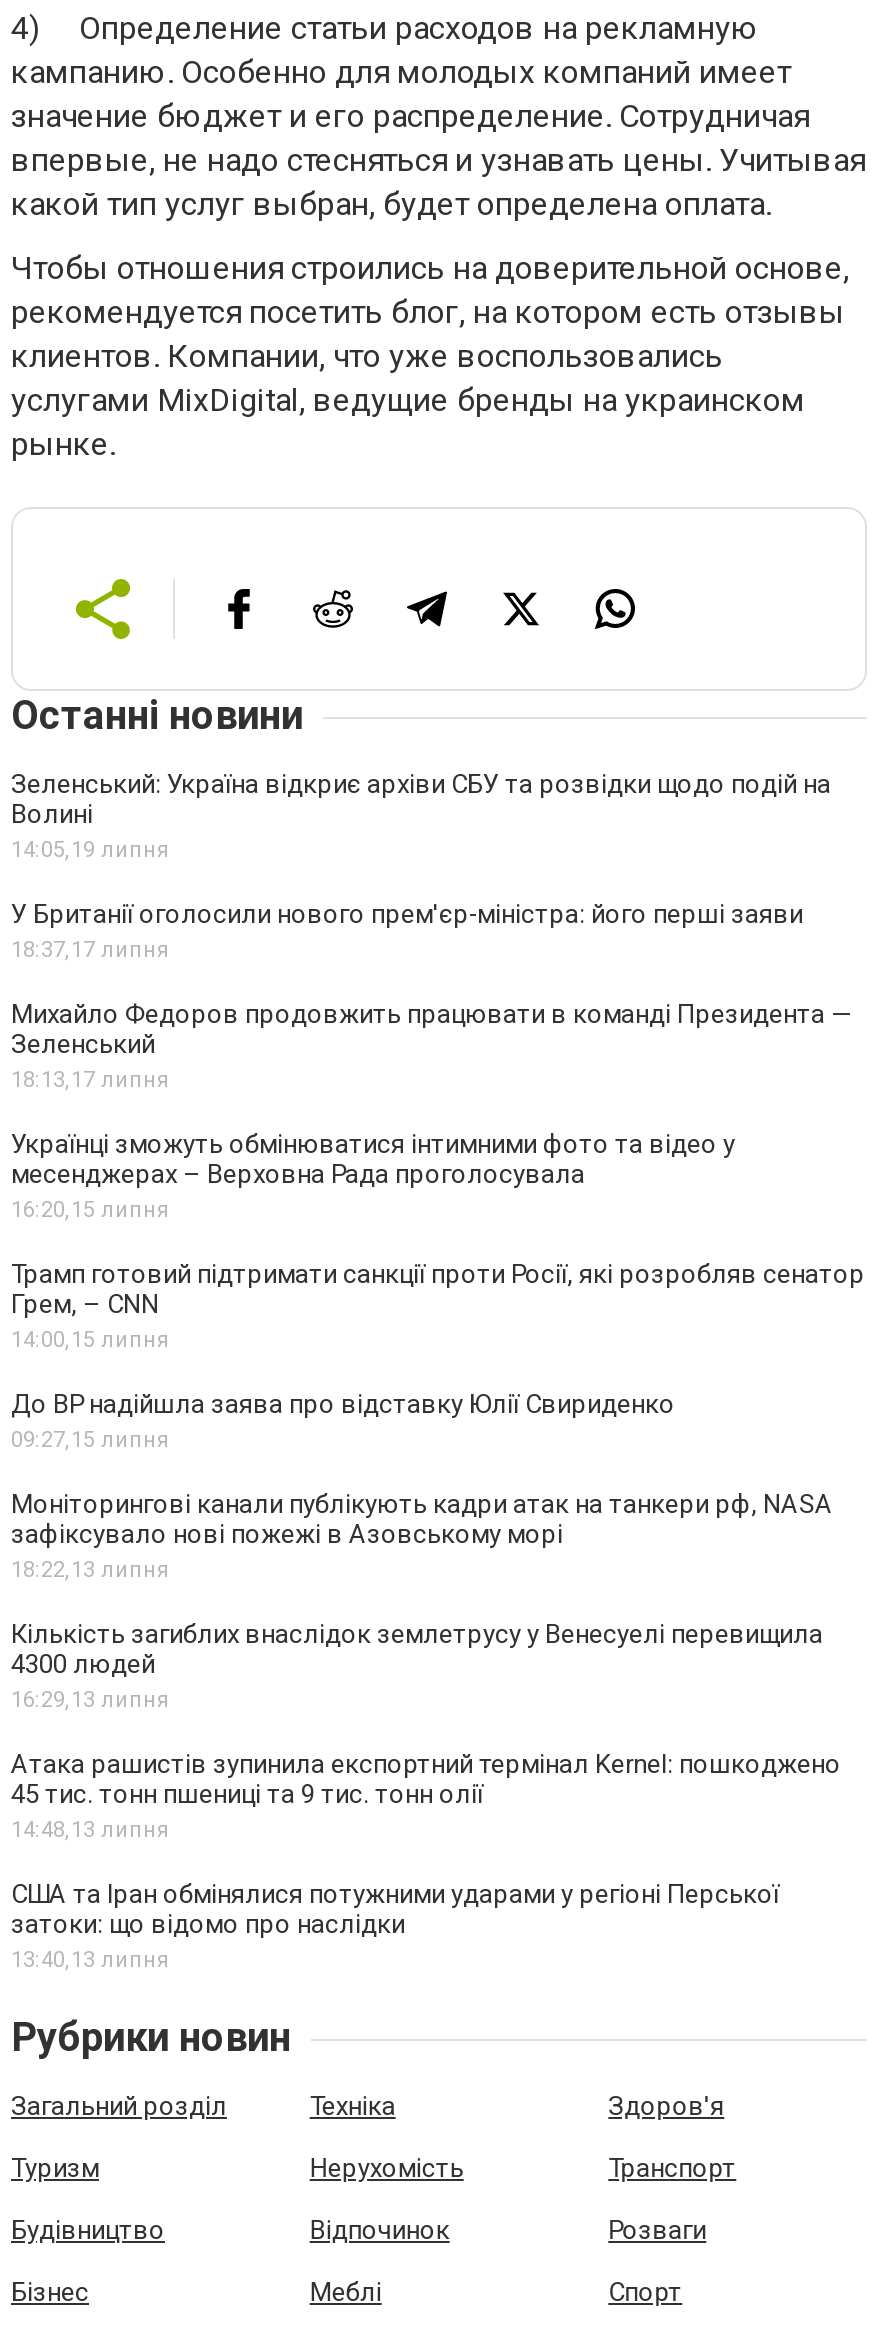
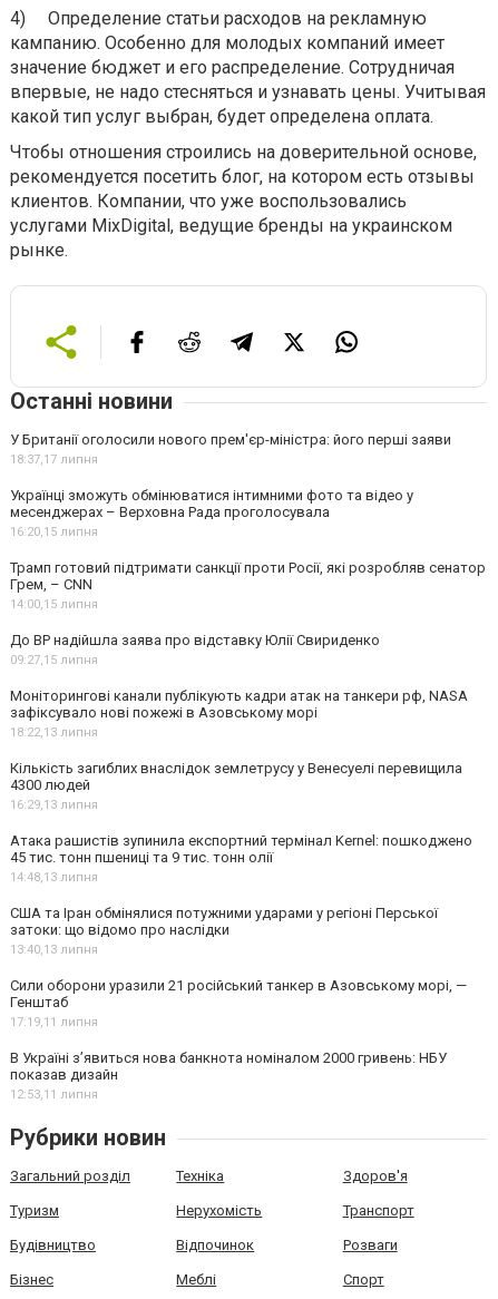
- Зеленський: Україна відкриє архіви СБУ та розвідки щодо подій на
- Волині
- 14:05, 19 липня

moved up: У Британії оголосили нового прем'єр-міністра: його перші заяви | 18:37, 17 липня

- Михайло Федоров продовжить працювати в команді Президента —
- Зеленський
- 18:13, 17 липня

moved up: Українці зможуть обмінюватися інтимними фото та відео у | месенджерах – Верховна Рада проголосувала | 16:20, 15 липня | ... | затоки: що відомо про наслідки | 13:40, 13 липня

+ Сили оборони уразили 21 російський танкер в Азовському морі, —
+ Генштаб
+ 17:19,11 липня
+ В Україні з’явиться нова банкнота номіналом 2000 гривень: НБУ
+ показав дизайн
+ 12:53,11 липня
